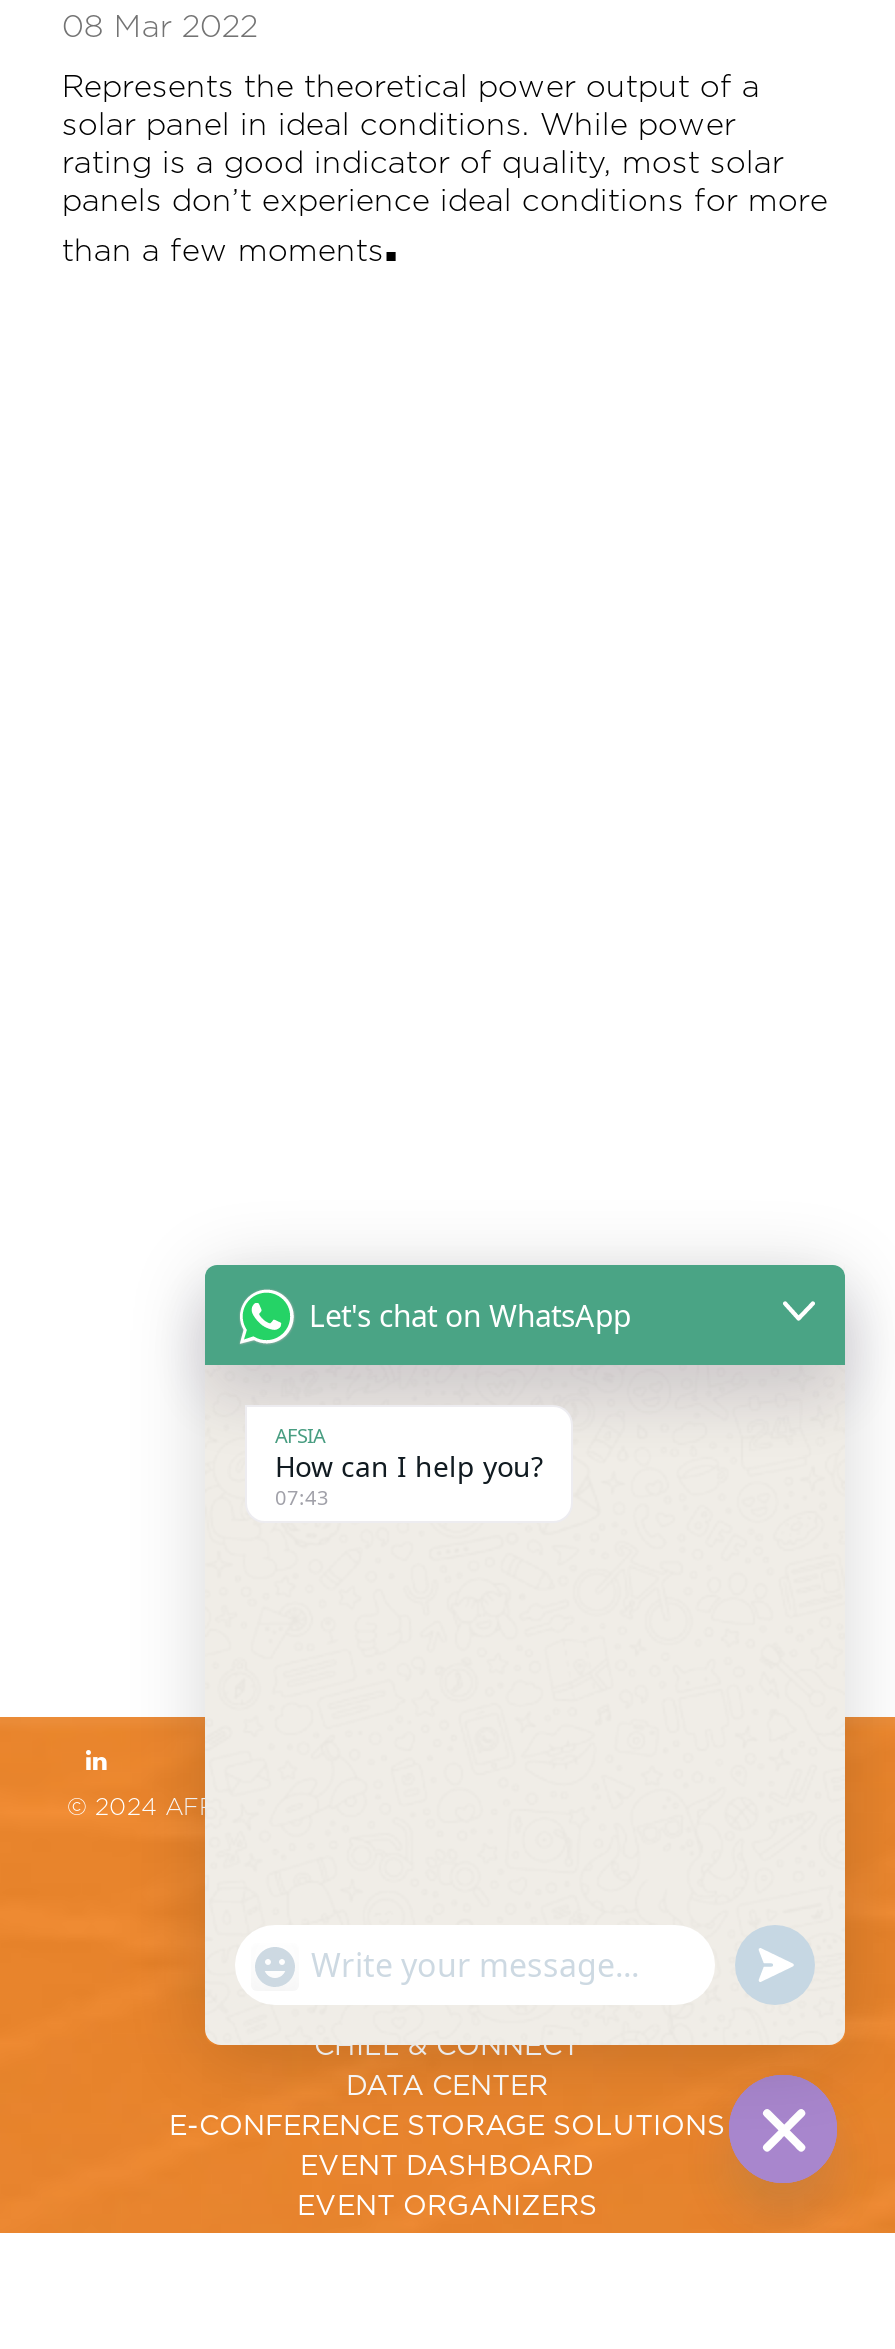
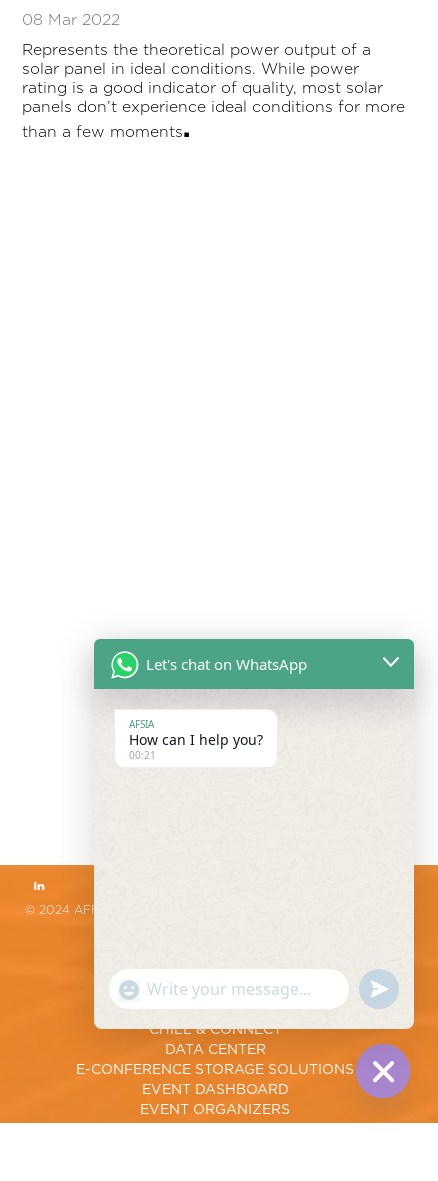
- 07:43
+ 00:21
